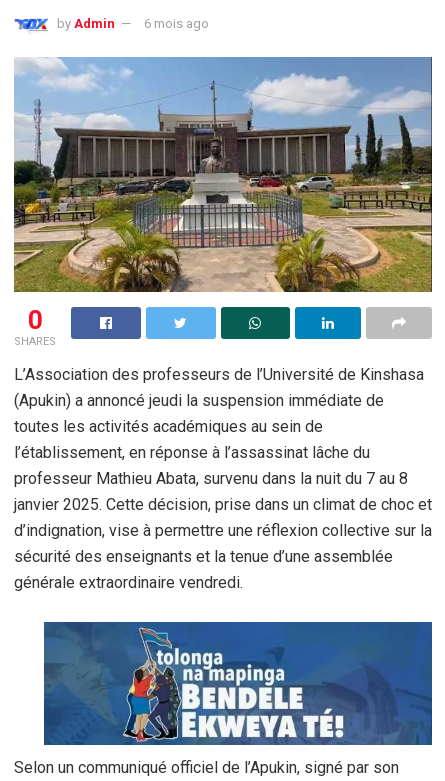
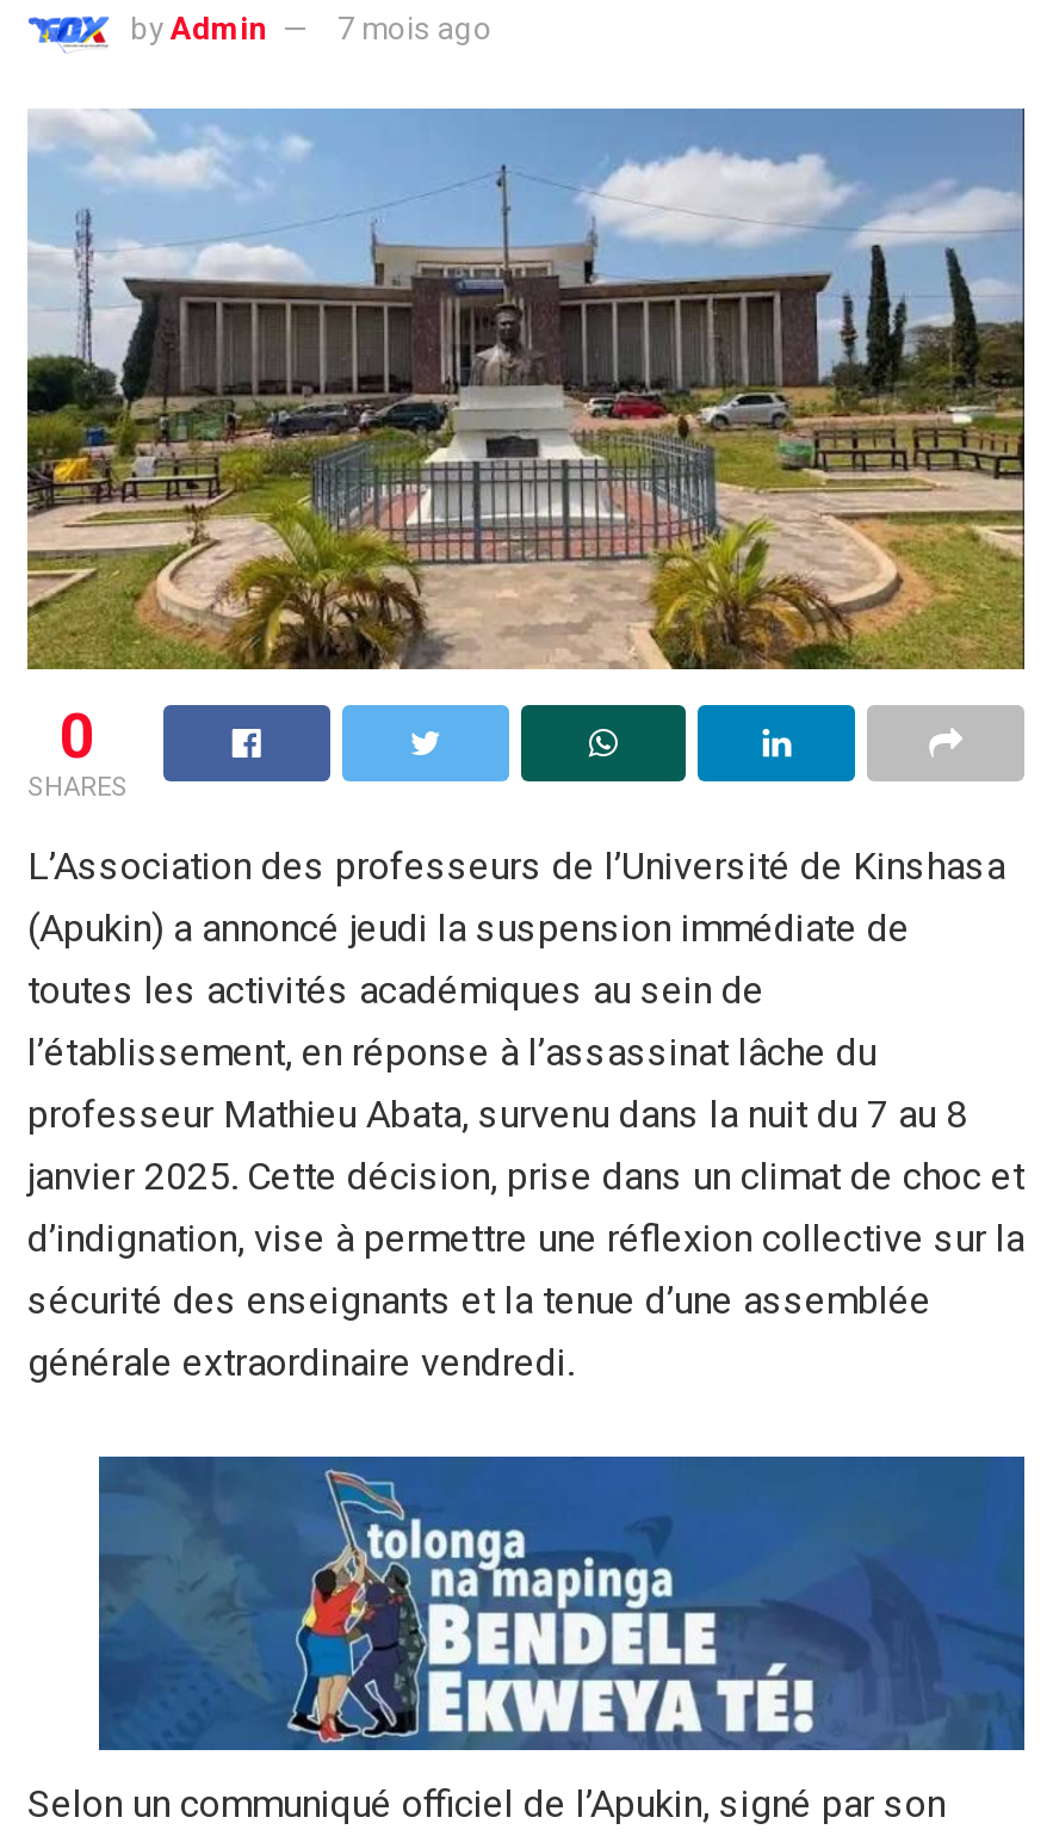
- by Admin 6 mois ago
+ by Admin 7 mois ago
